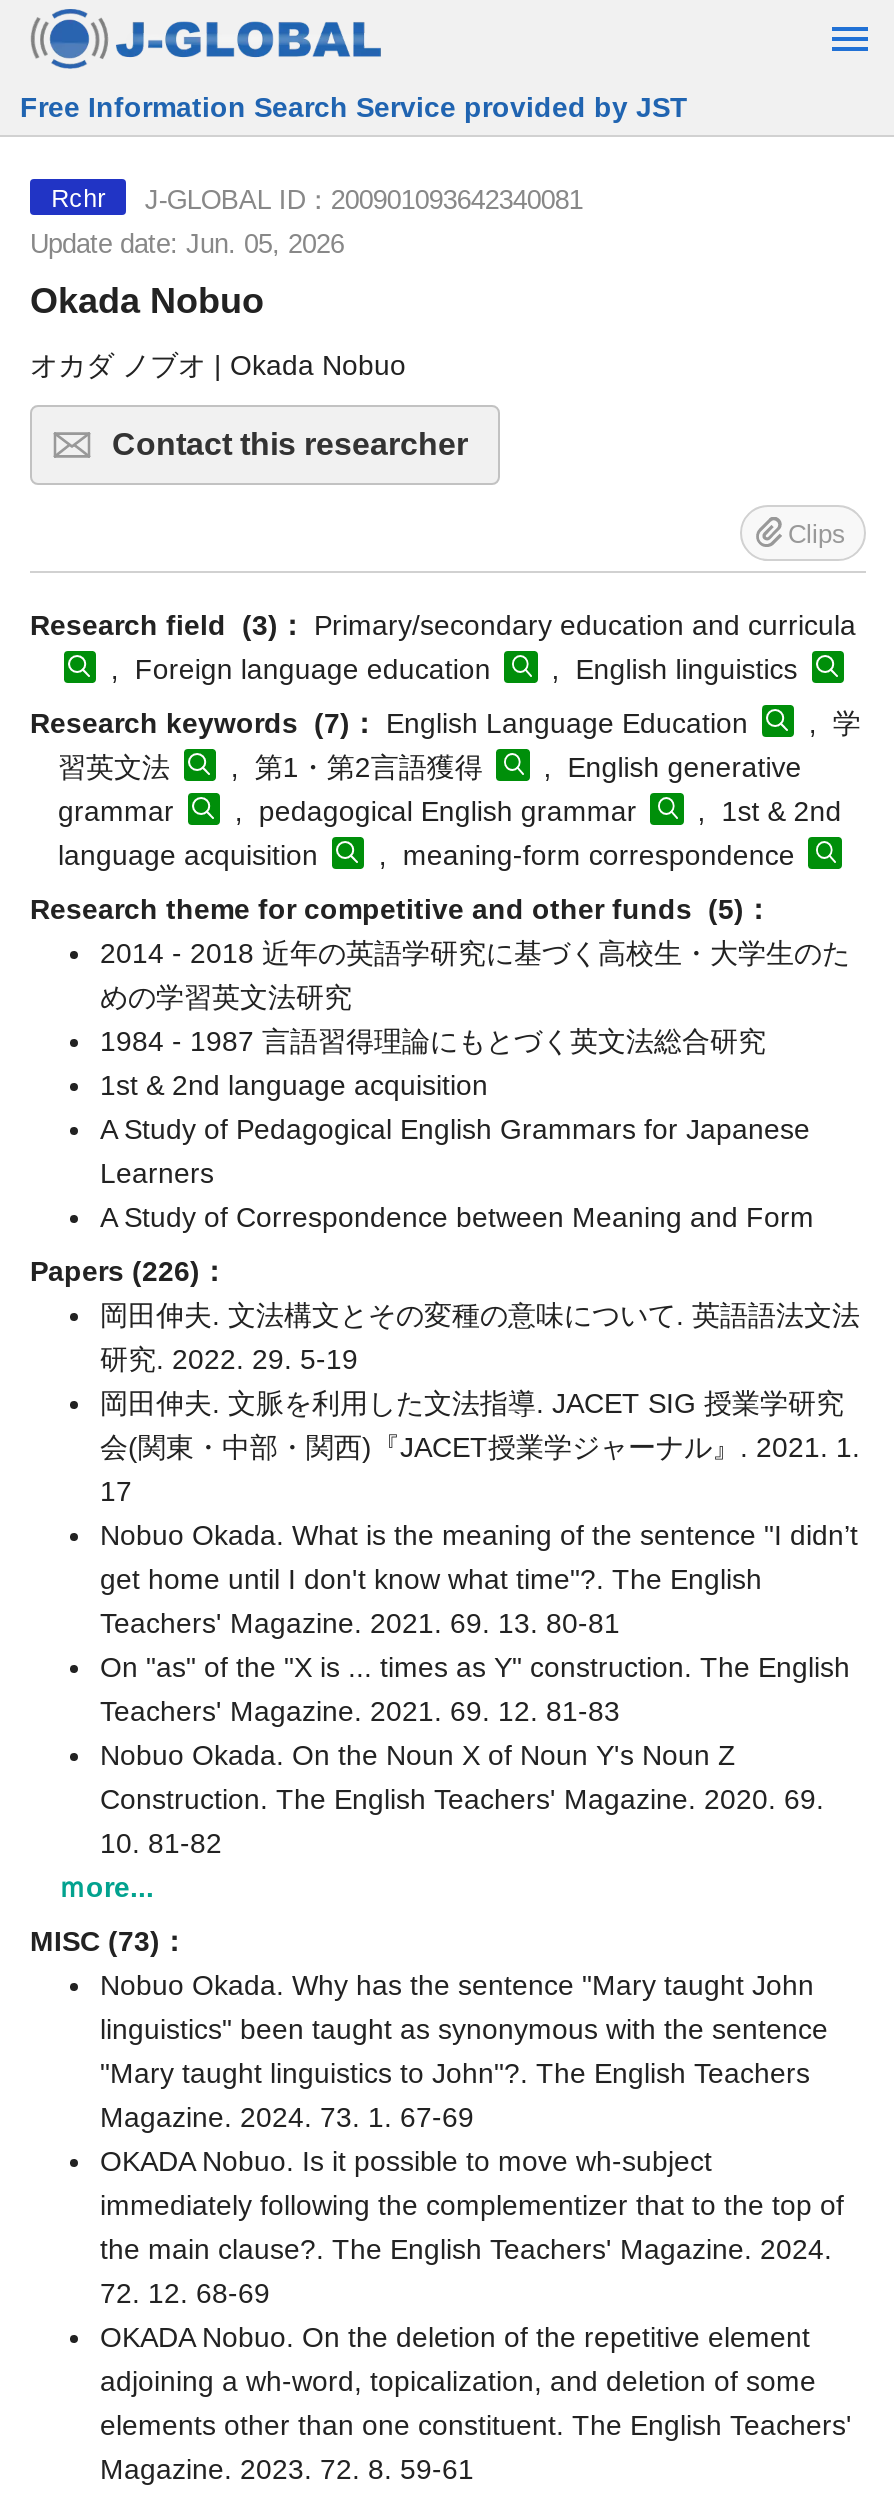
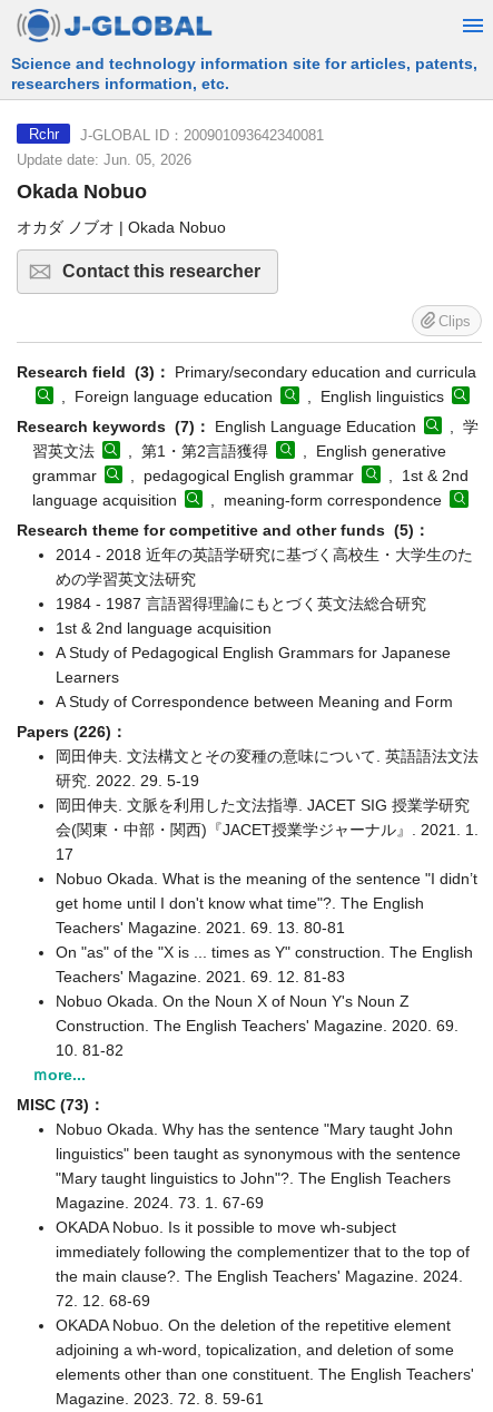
- Free Information Search Service provided by JST
+ Science and technology information site for articles, patents,
+ researchers information, etc.
